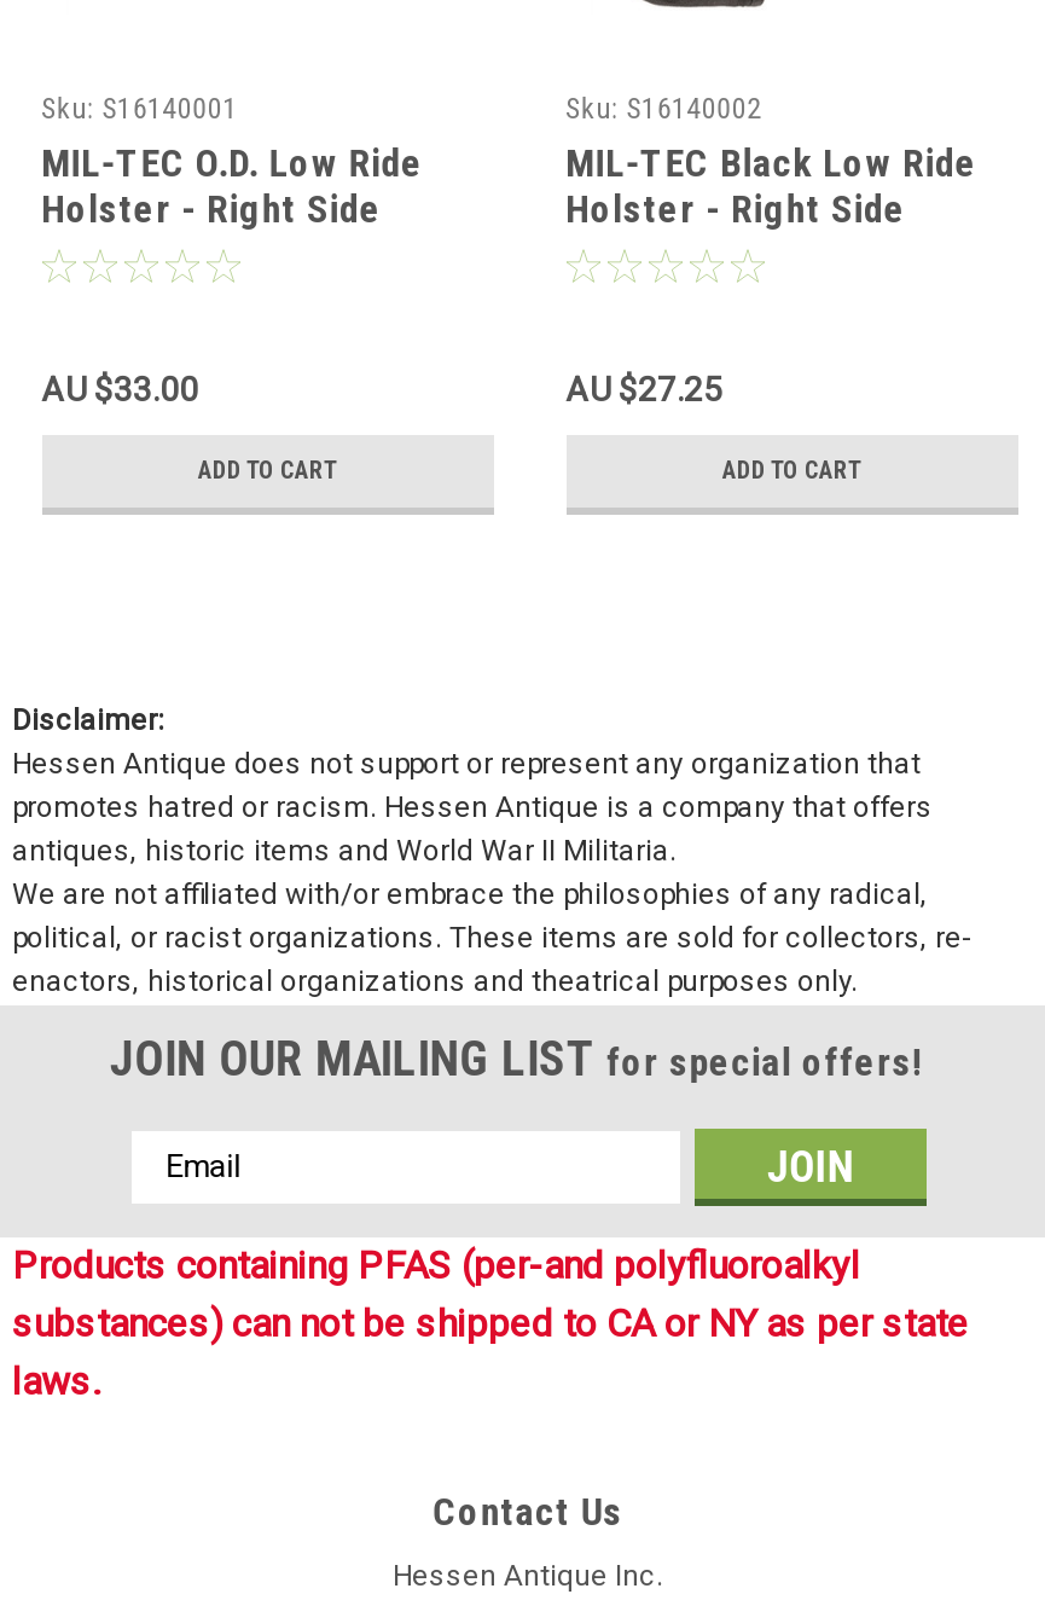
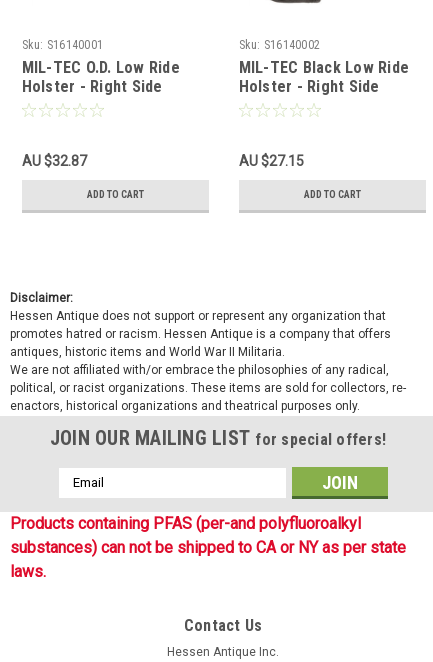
- AU $33.00
+ AU $32.87

- AU $27.25
+ AU $27.15
